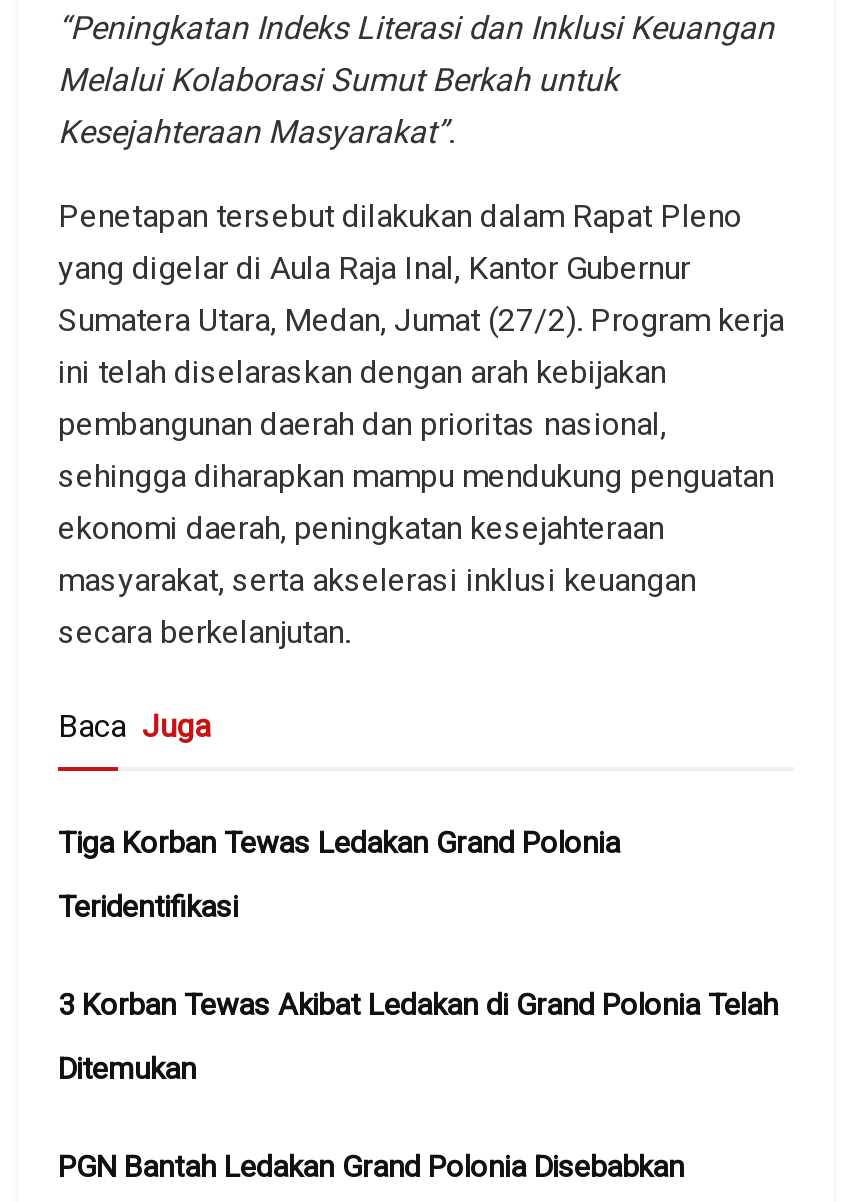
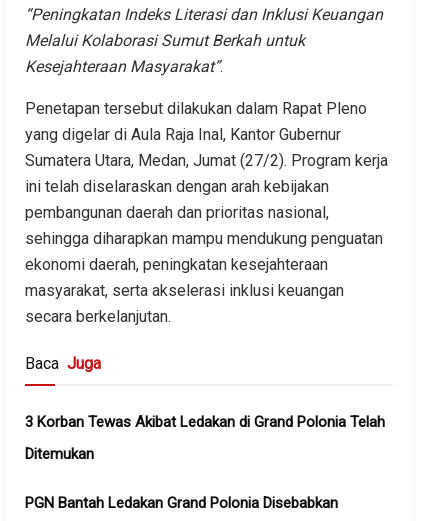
- Tiga Korban Tewas Ledakan Grand Polonia
- Teridentifikasi
